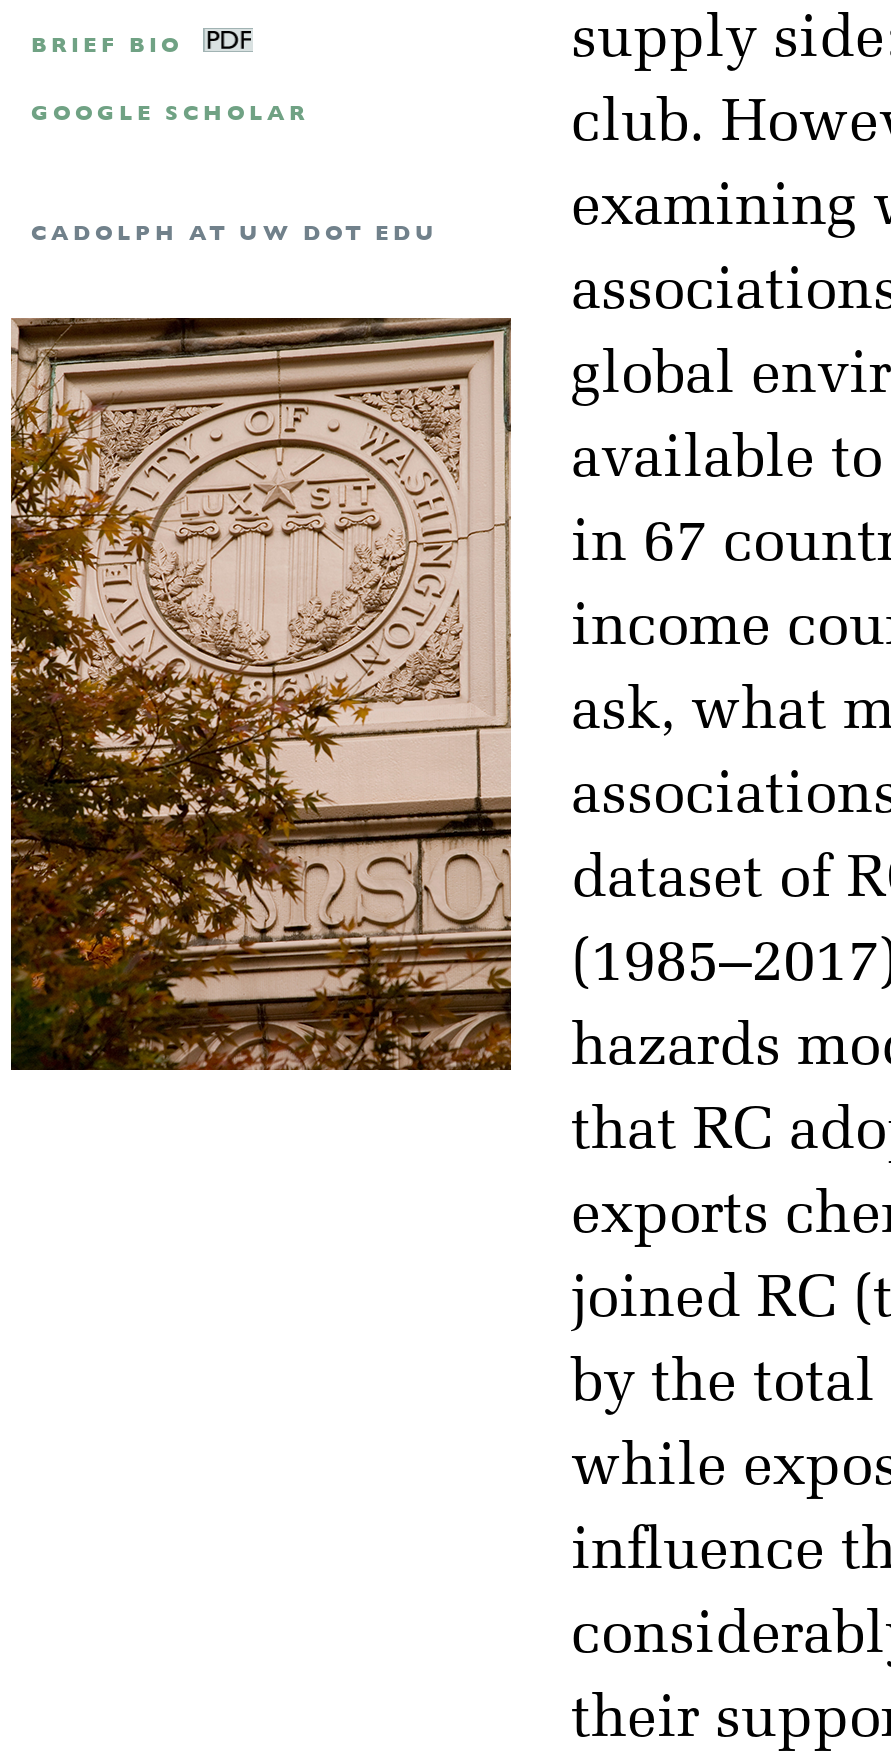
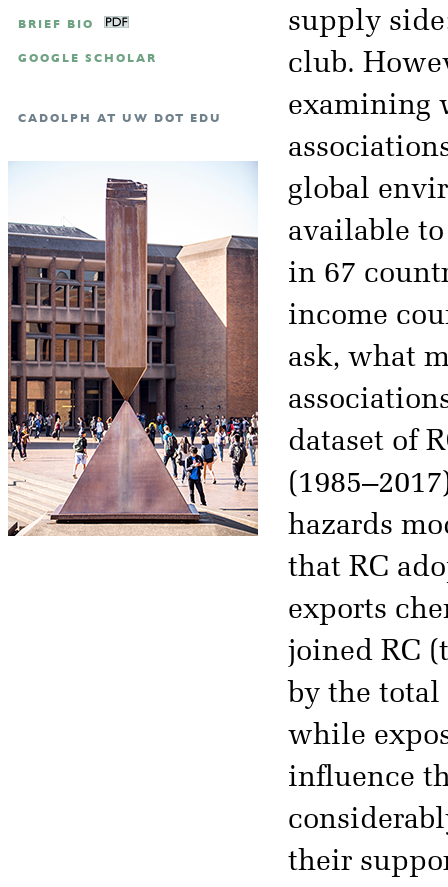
- [image]
+ [image]
